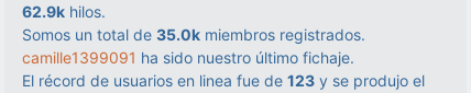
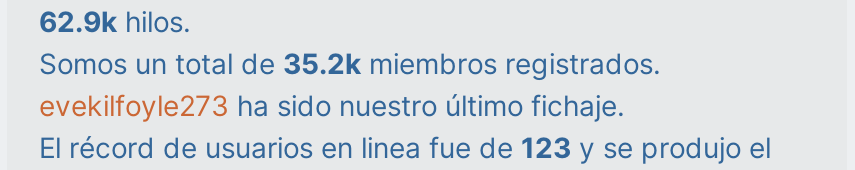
- Somos un total de 35.0k miembros registrados.
+ Somos un total de 35.2k miembros registrados.

- camille1399091 ha sido nuestro último fichaje.
+ evekilfoyle273 ha sido nuestro último fichaje.
